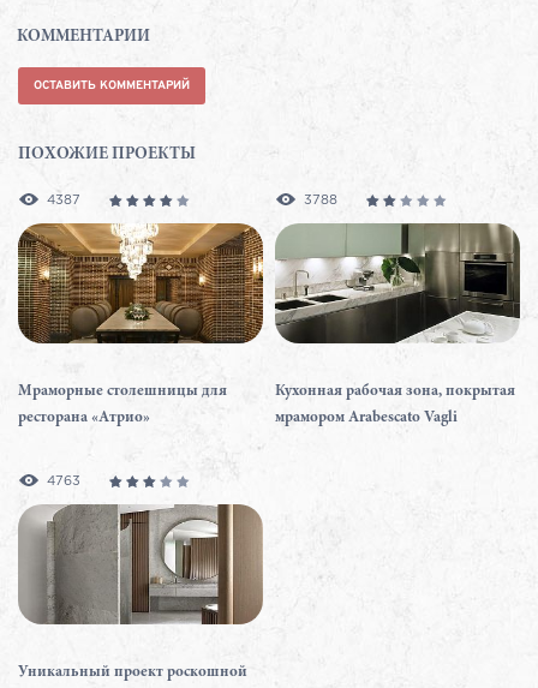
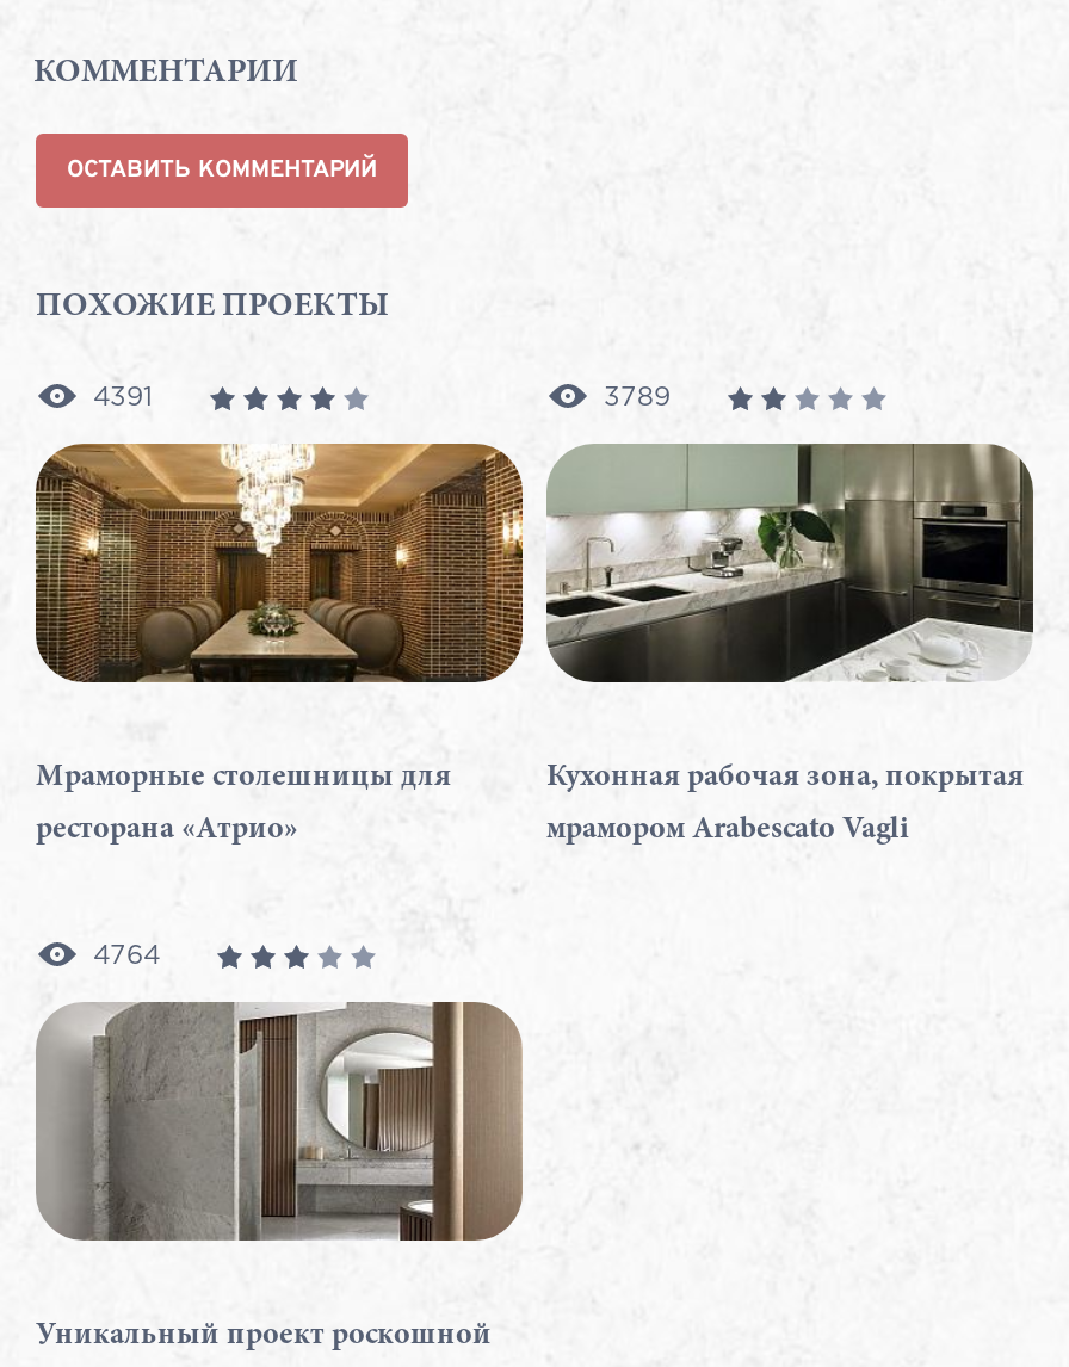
- 4387
+ 4391

- 3788
+ 3789

- 4763
+ 4764
